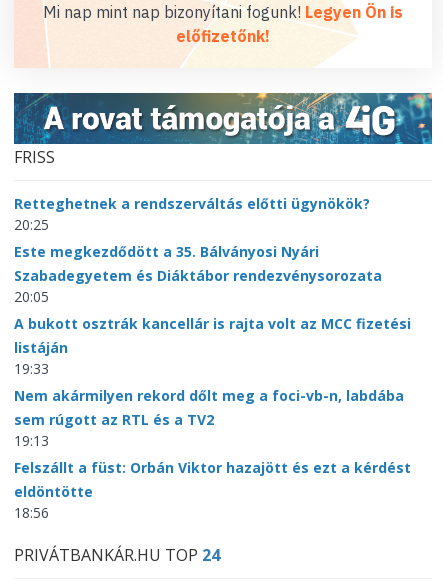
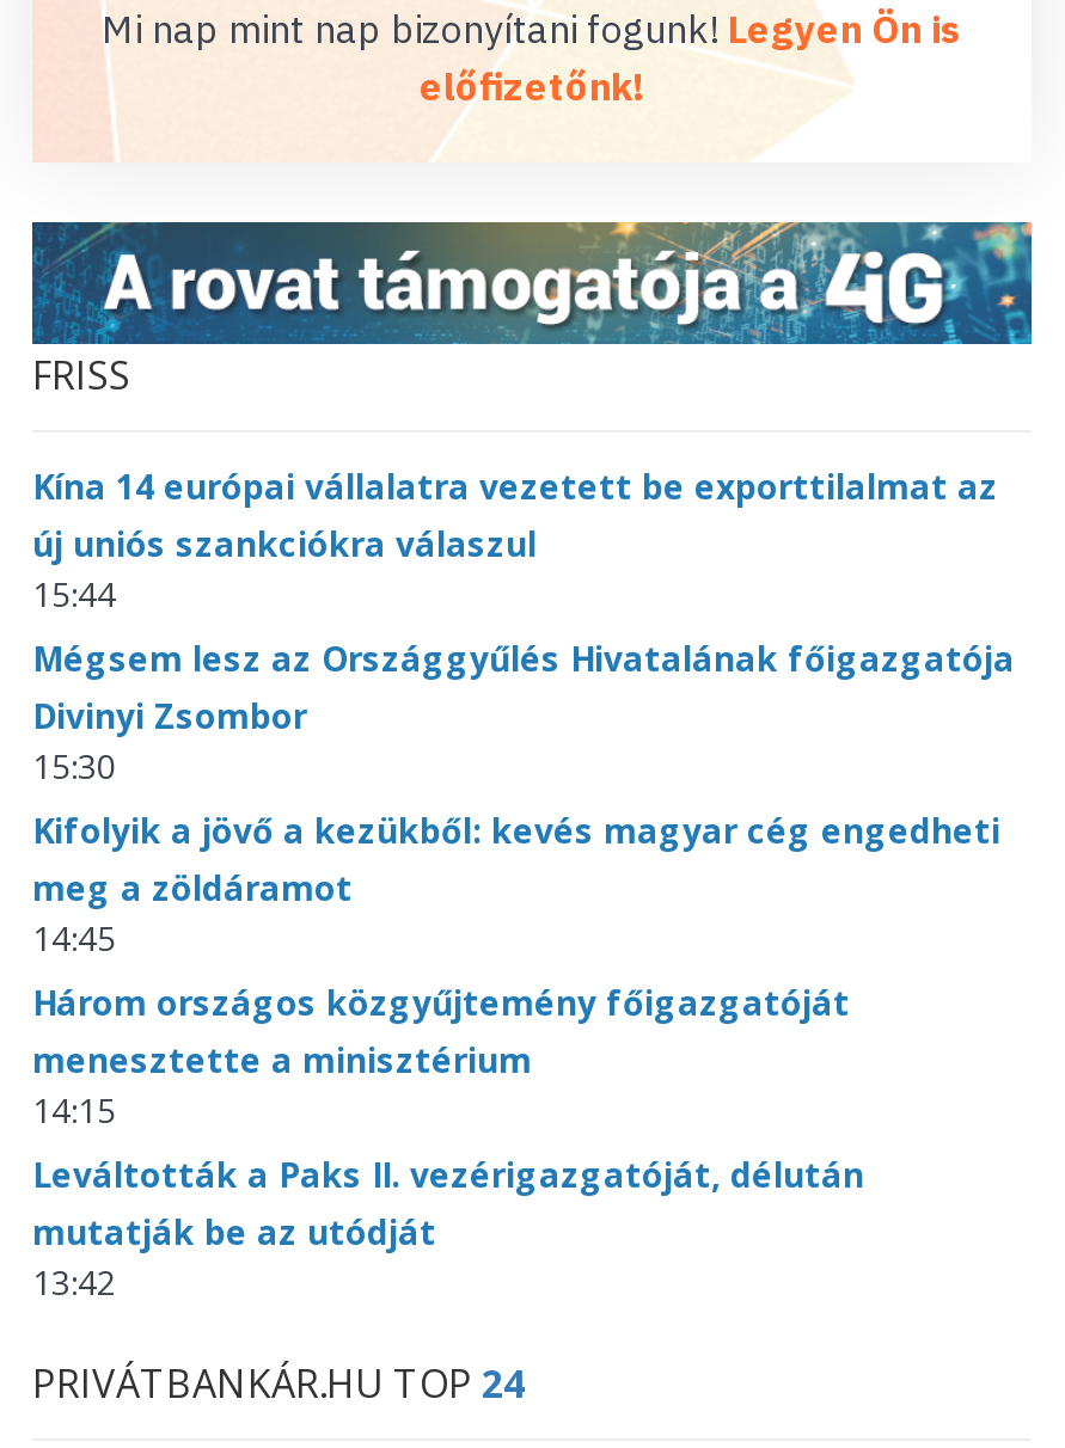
- Retteghetnek a rendszerváltás előtti ügynökök?
- 20:25
- Este megkezdődött a 35. Bálványosi Nyári
- Szabadegyetem és Diáktábor rendezvénysorozata
- 20:05
- A bukott osztrák kancellár is rajta volt az MCC fizetési
- listáján
- 19:33
- Nem akármilyen rekord dőlt meg a foci-vb-n, labdába
- sem rúgott az RTL és a TV2
- 19:13
- Felszállt a füst: Orbán Viktor hazajött és ezt a kérdést
- eldöntötte
- 18:56
+ Kína 14 európai vállalatra vezetett be exporttilalmat az
+ új uniós szankciókra válaszul
+ 15:44
+ Mégsem lesz az Országgyűlés Hivatalának főigazgatója
+ Divinyi Zsombor
+ 15:30
+ Kifolyik a jövő a kezükből: kevés magyar cég engedheti
+ meg a zöldáramot
+ 14:45
+ Három országos közgyűjtemény főigazgatóját
+ menesztette a minisztérium
+ 14:15
+ Leváltották a Paks II. vezérigazgatóját, délután
+ mutatják be az utódját
+ 13:42
